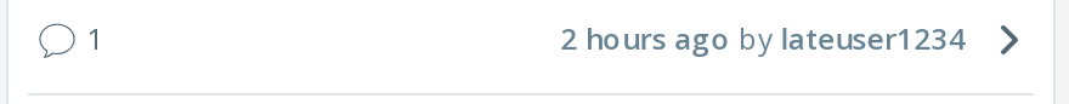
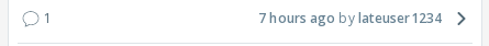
- 2 hours ago lateuser1234
+ 7 hours ago lateuser1234
